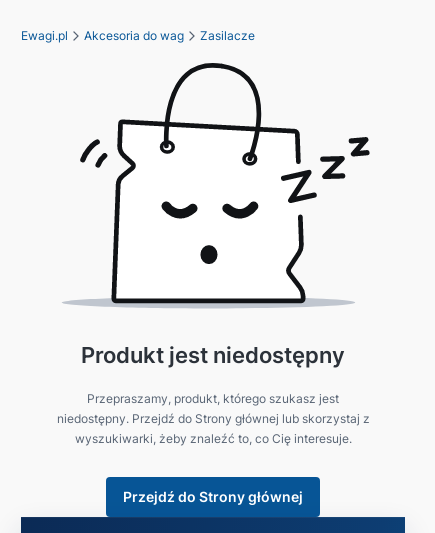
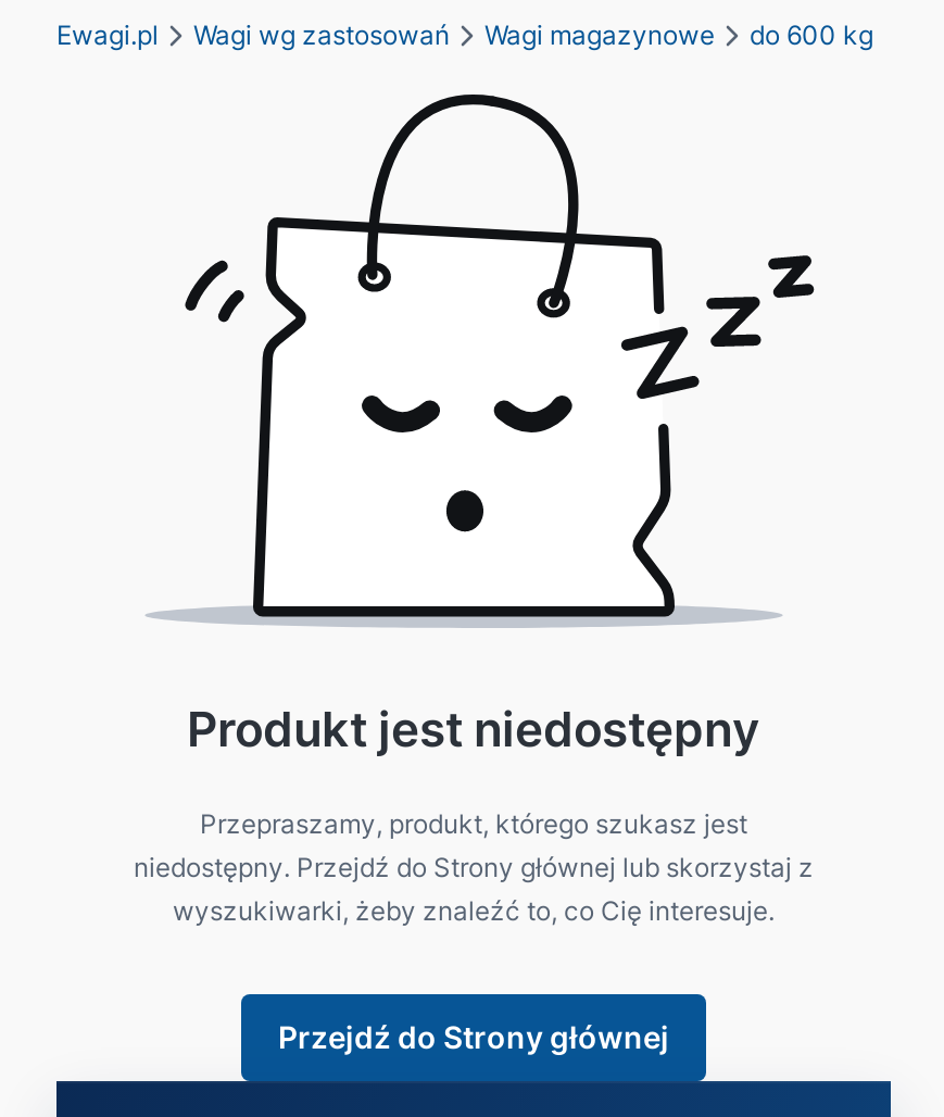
- Akcesoria do wag
- Zasilacze
+ Wagi wg zastosowań
+ Wagi magazynowe
+ do 600 kg
